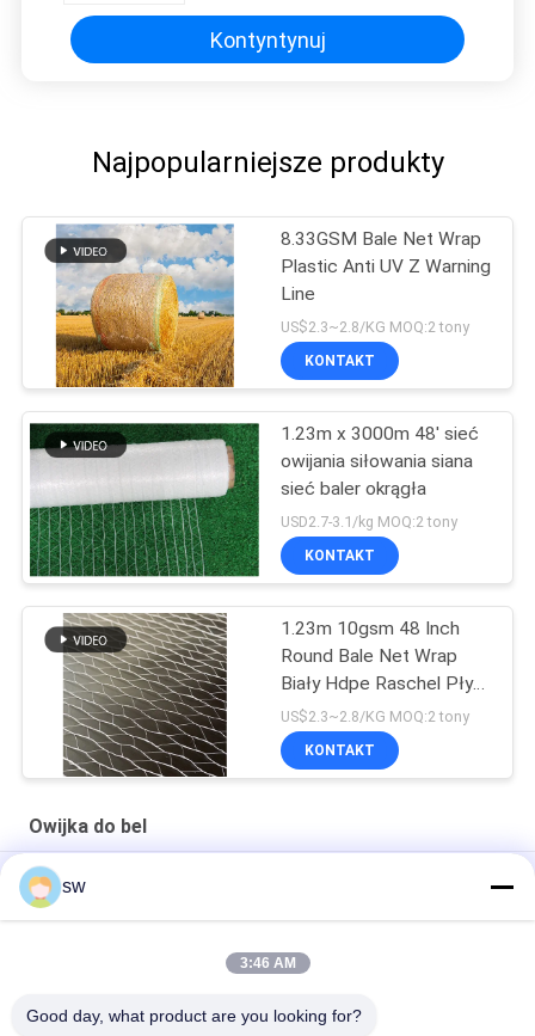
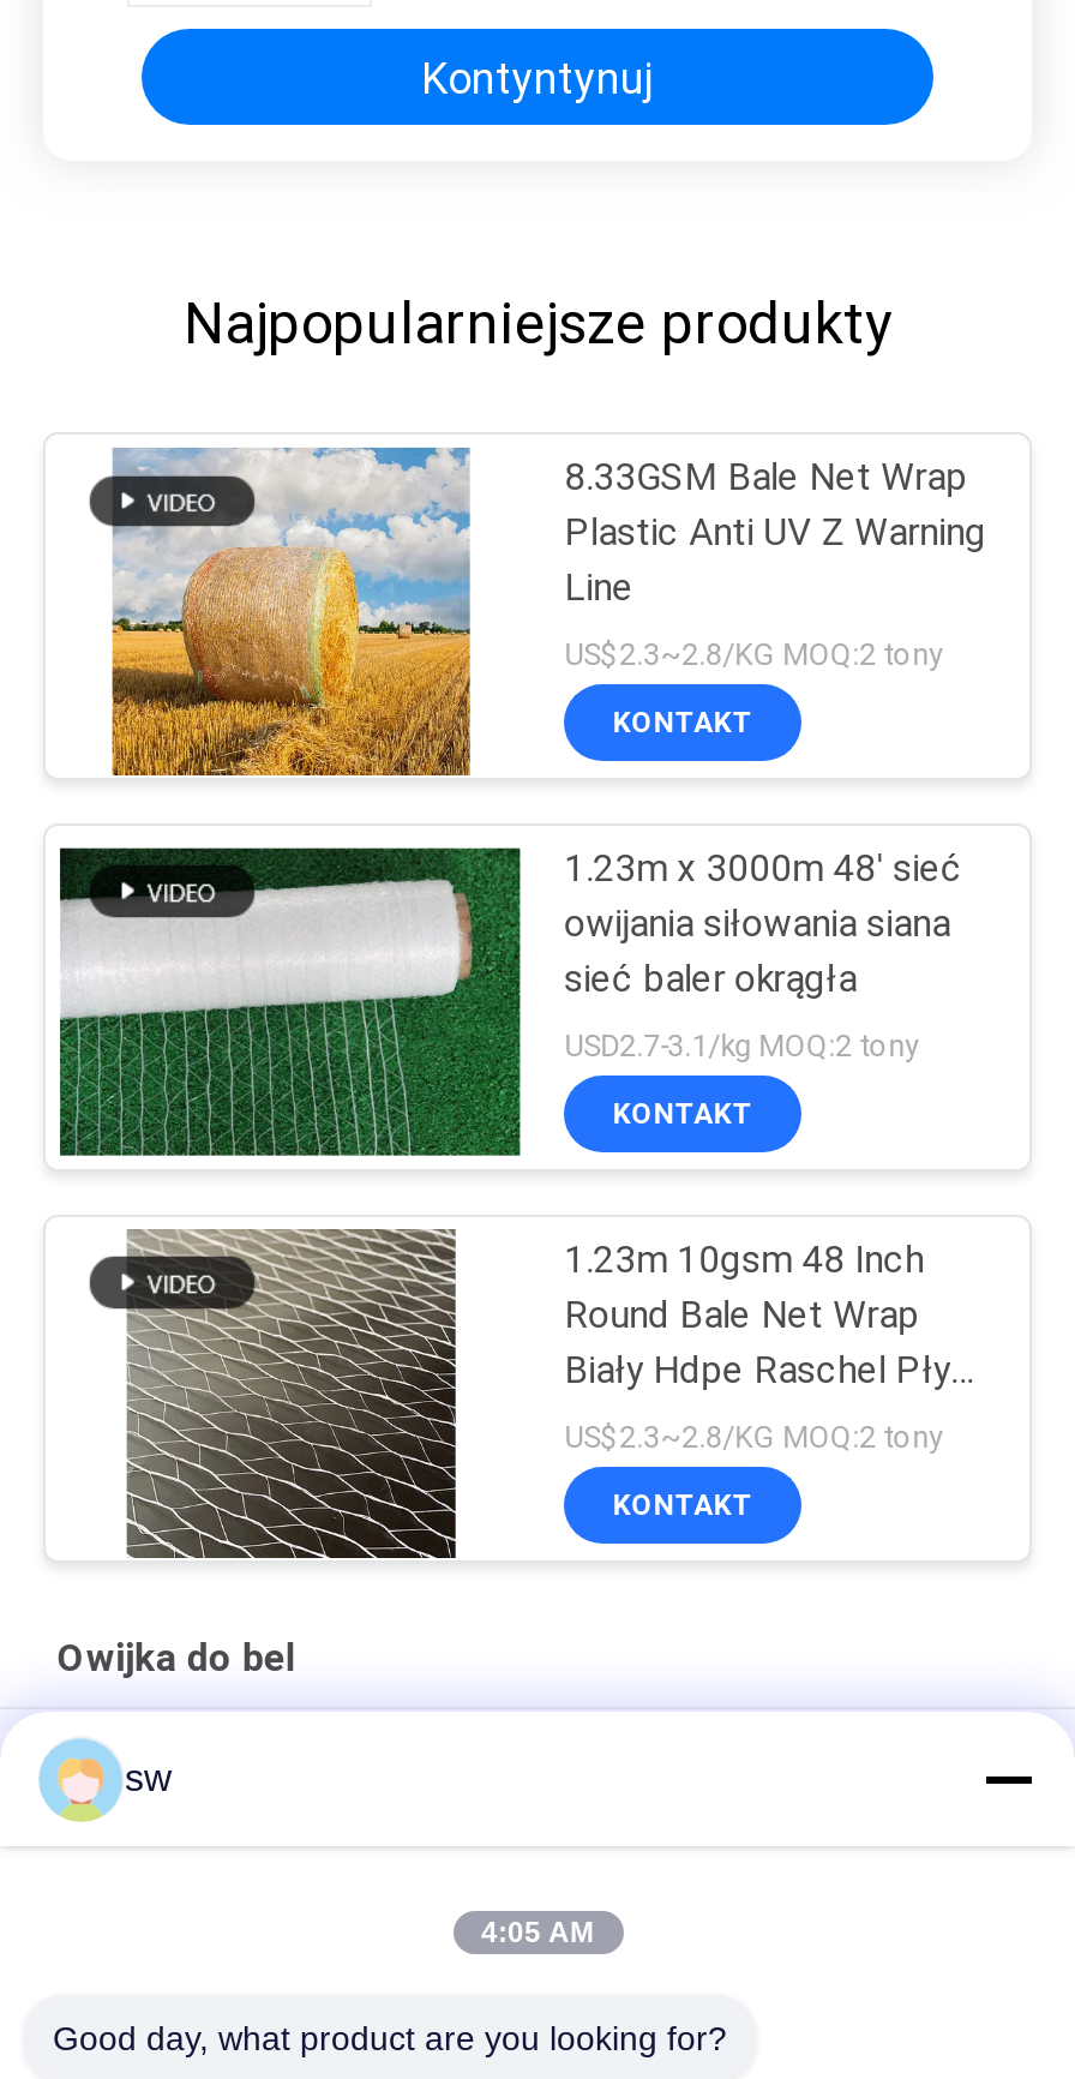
- 3:46 AM
+ 4:05 AM
